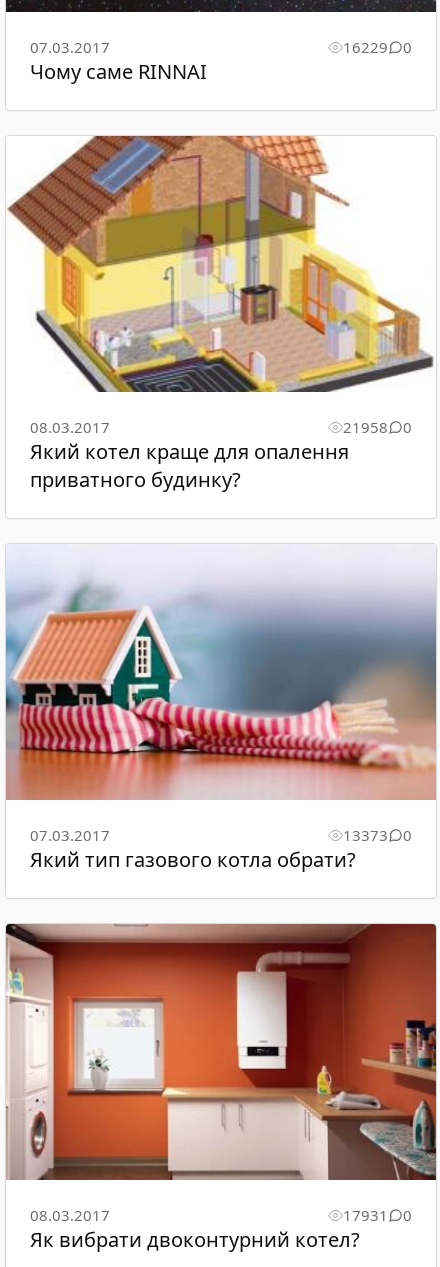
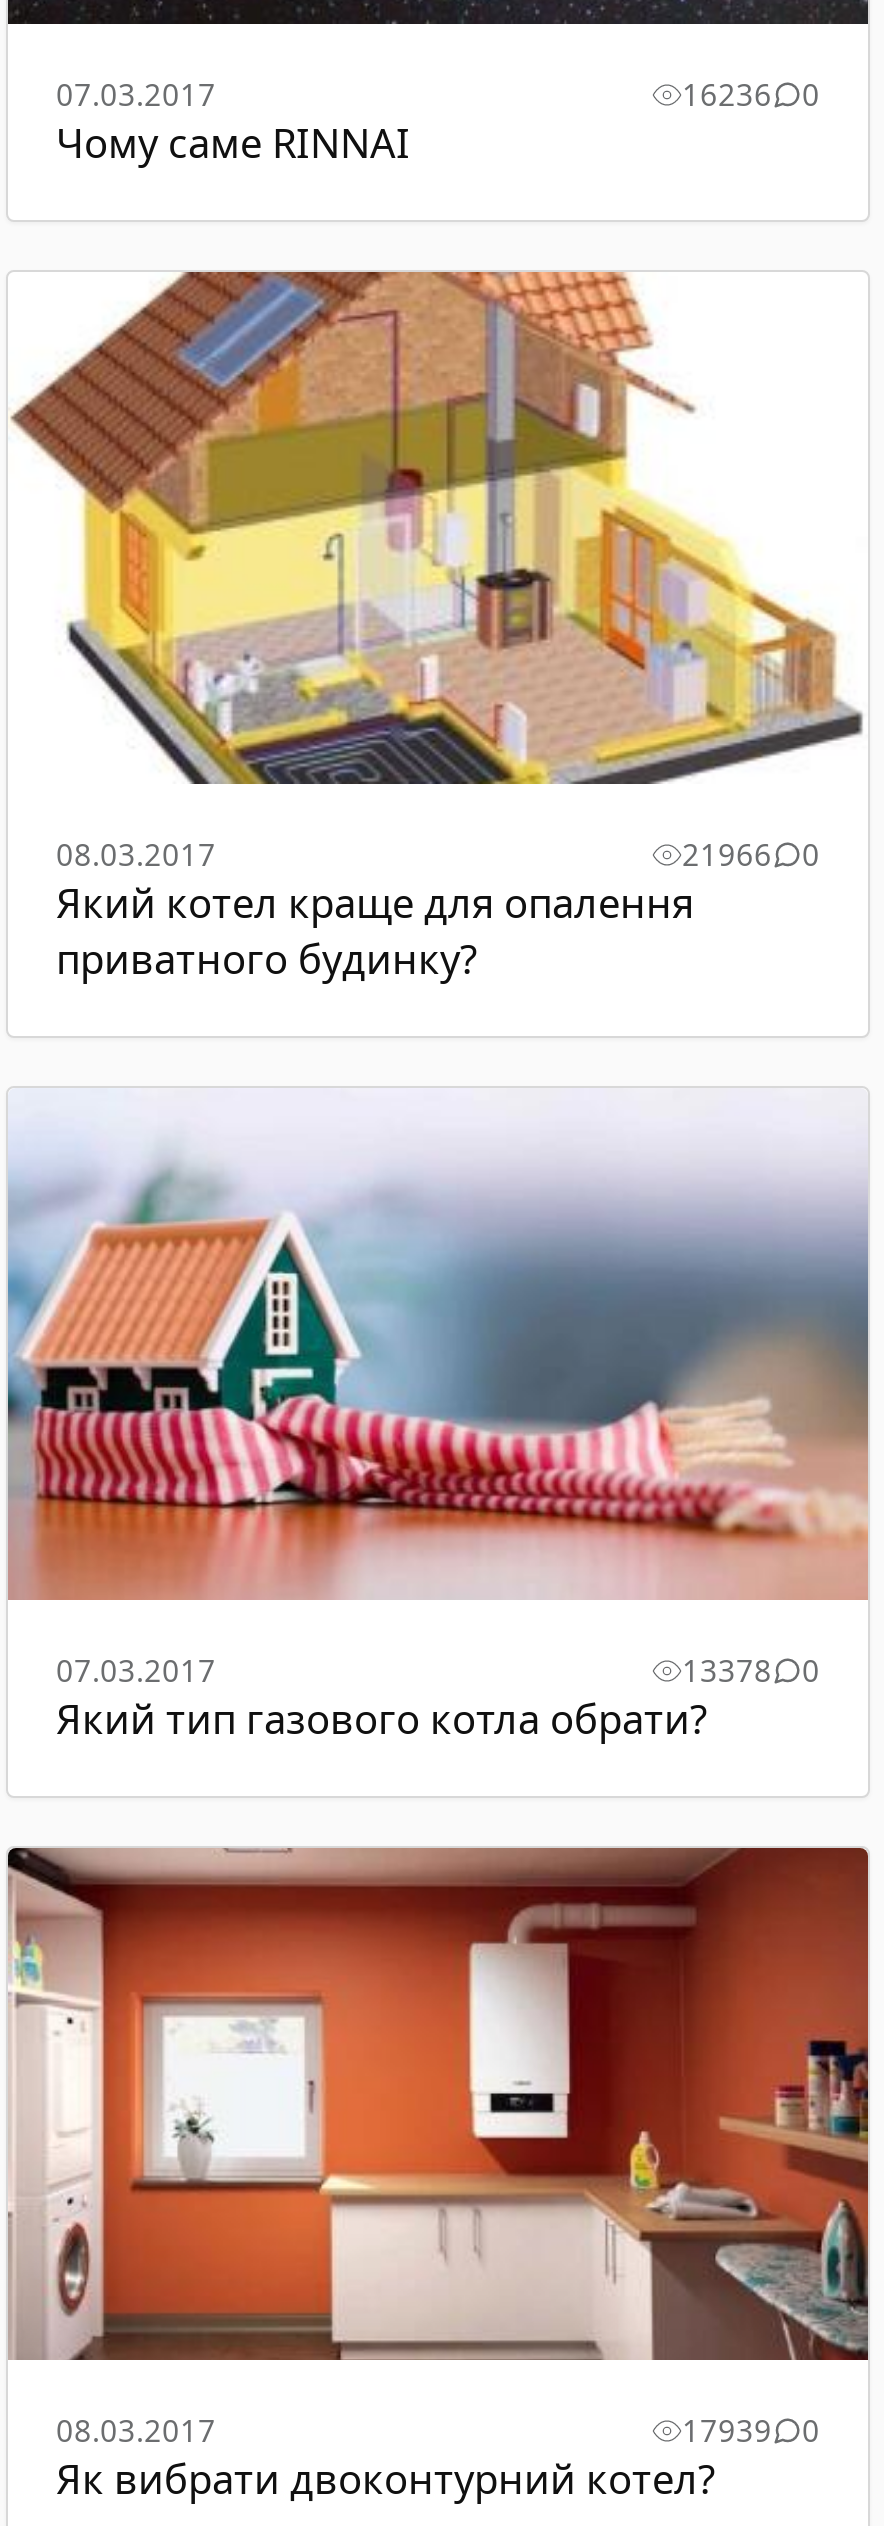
- 16229 0
+ 16236 0

- 21958 0
+ 21966 0

- 13373 0
+ 13378 0

- 17931 0
+ 17939 0
